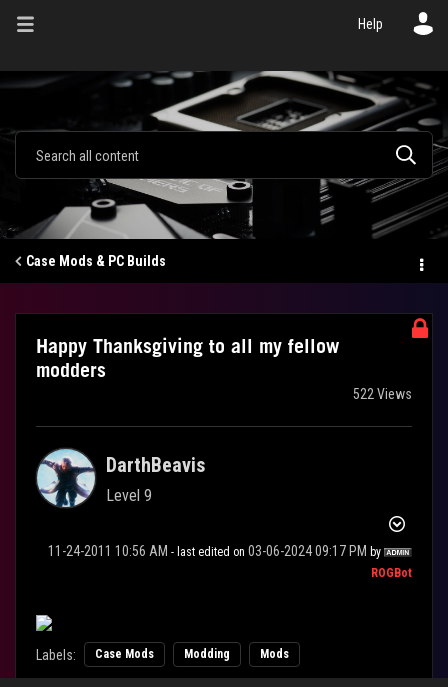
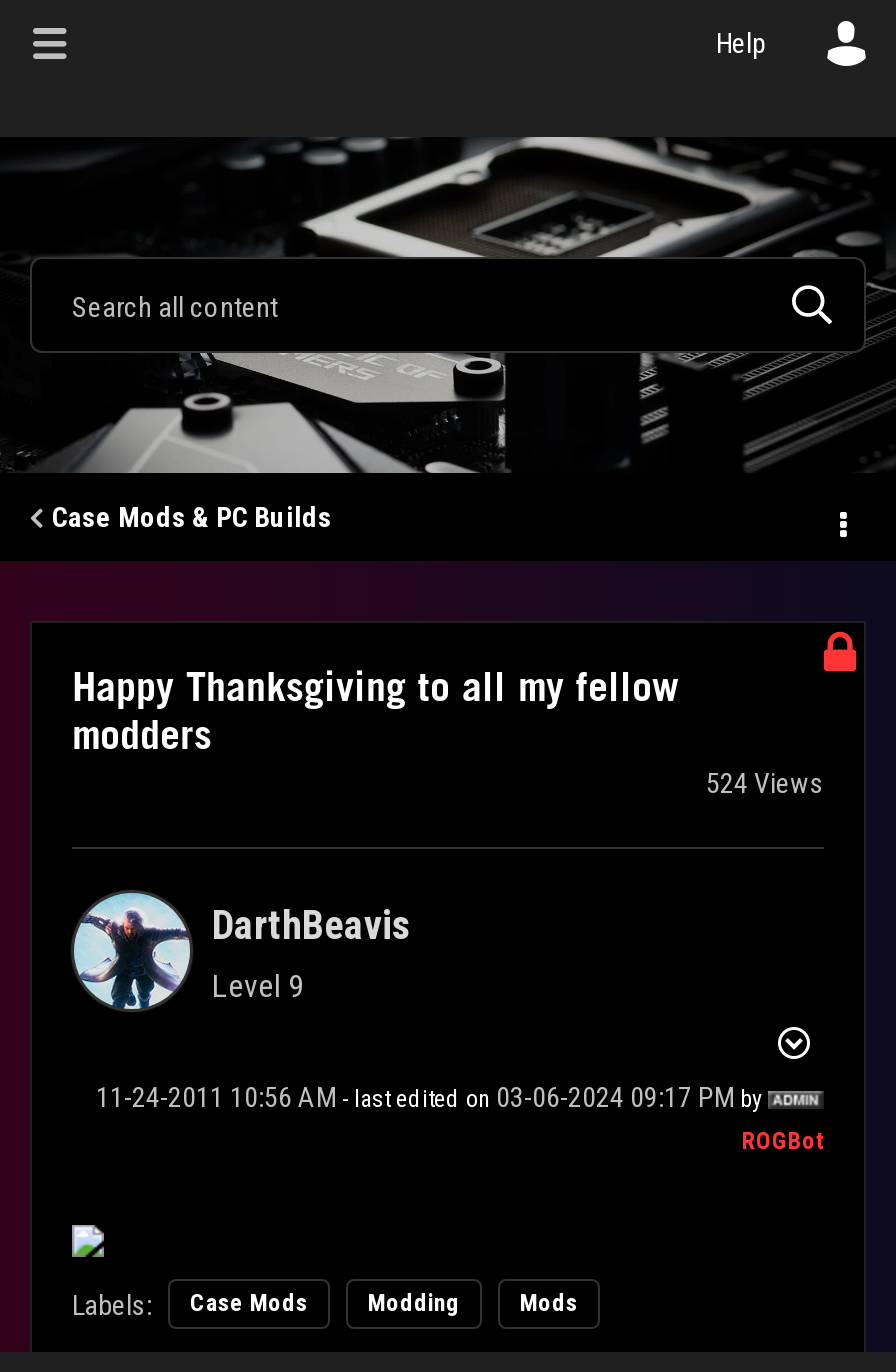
- 522 Views
+ 524 Views
